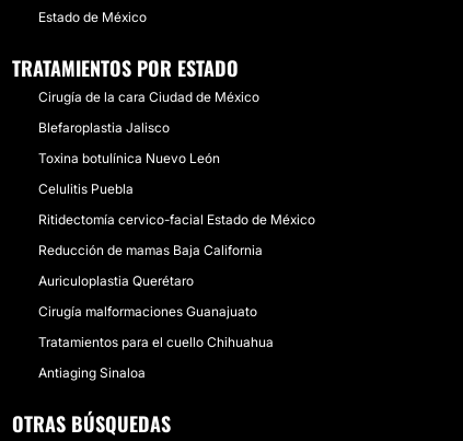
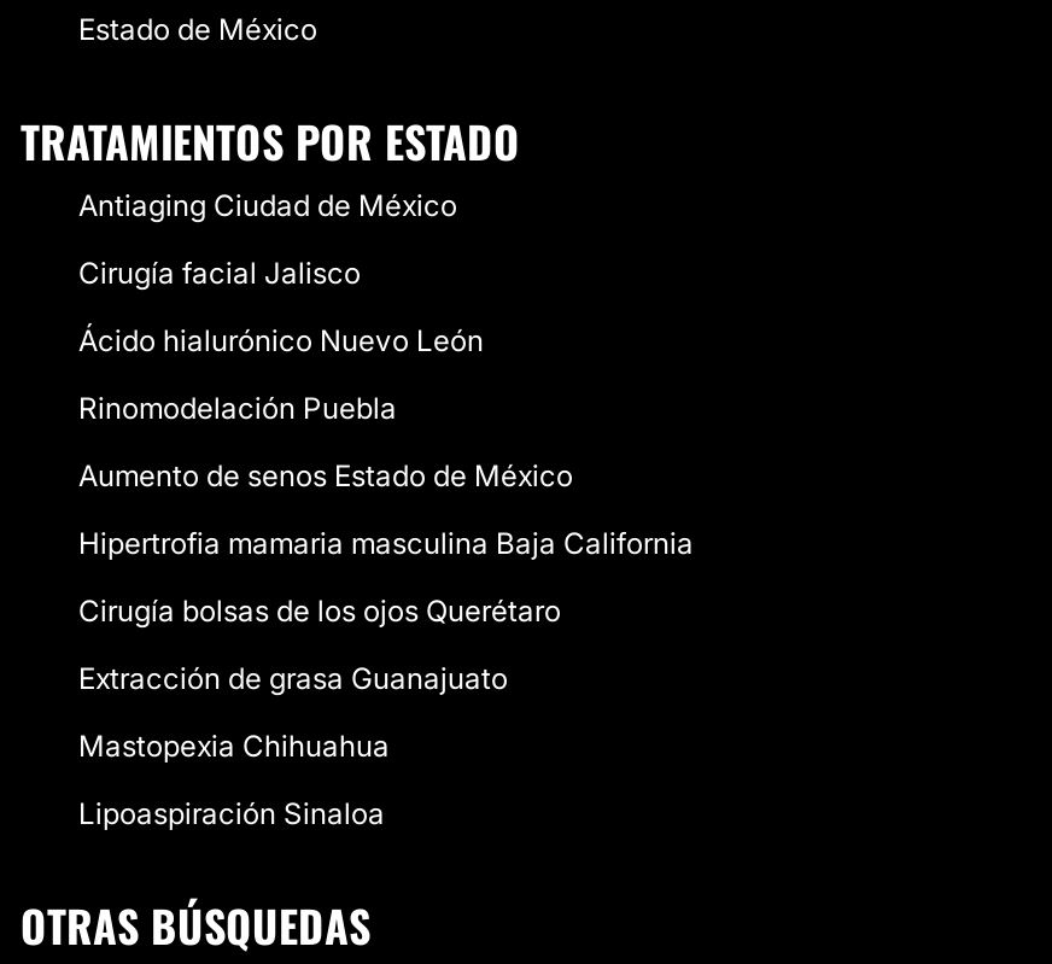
- Cirugía de la cara Ciudad de México
+ Antiaging Ciudad de México

- Blefaroplastia Jalisco
+ Cirugía facial Jalisco

- Toxina botulínica Nuevo León
+ Ácido hialurónico Nuevo León

- Celulitis Puebla
+ Rinomodelación Puebla

- Ritidectomía cervico-facial Estado de México
+ Aumento de senos Estado de México

- Reducción de mamas Baja California
+ Hipertrofia mamaria masculina Baja California

- Auriculoplastia Querétaro
+ Cirugía bolsas de los ojos Querétaro

- Cirugía malformaciones Guanajuato
+ Extracción de grasa Guanajuato

- Tratamientos para el cuello Chihuahua
+ Mastopexia Chihuahua

- Antiaging Sinaloa
+ Lipoaspiración Sinaloa
